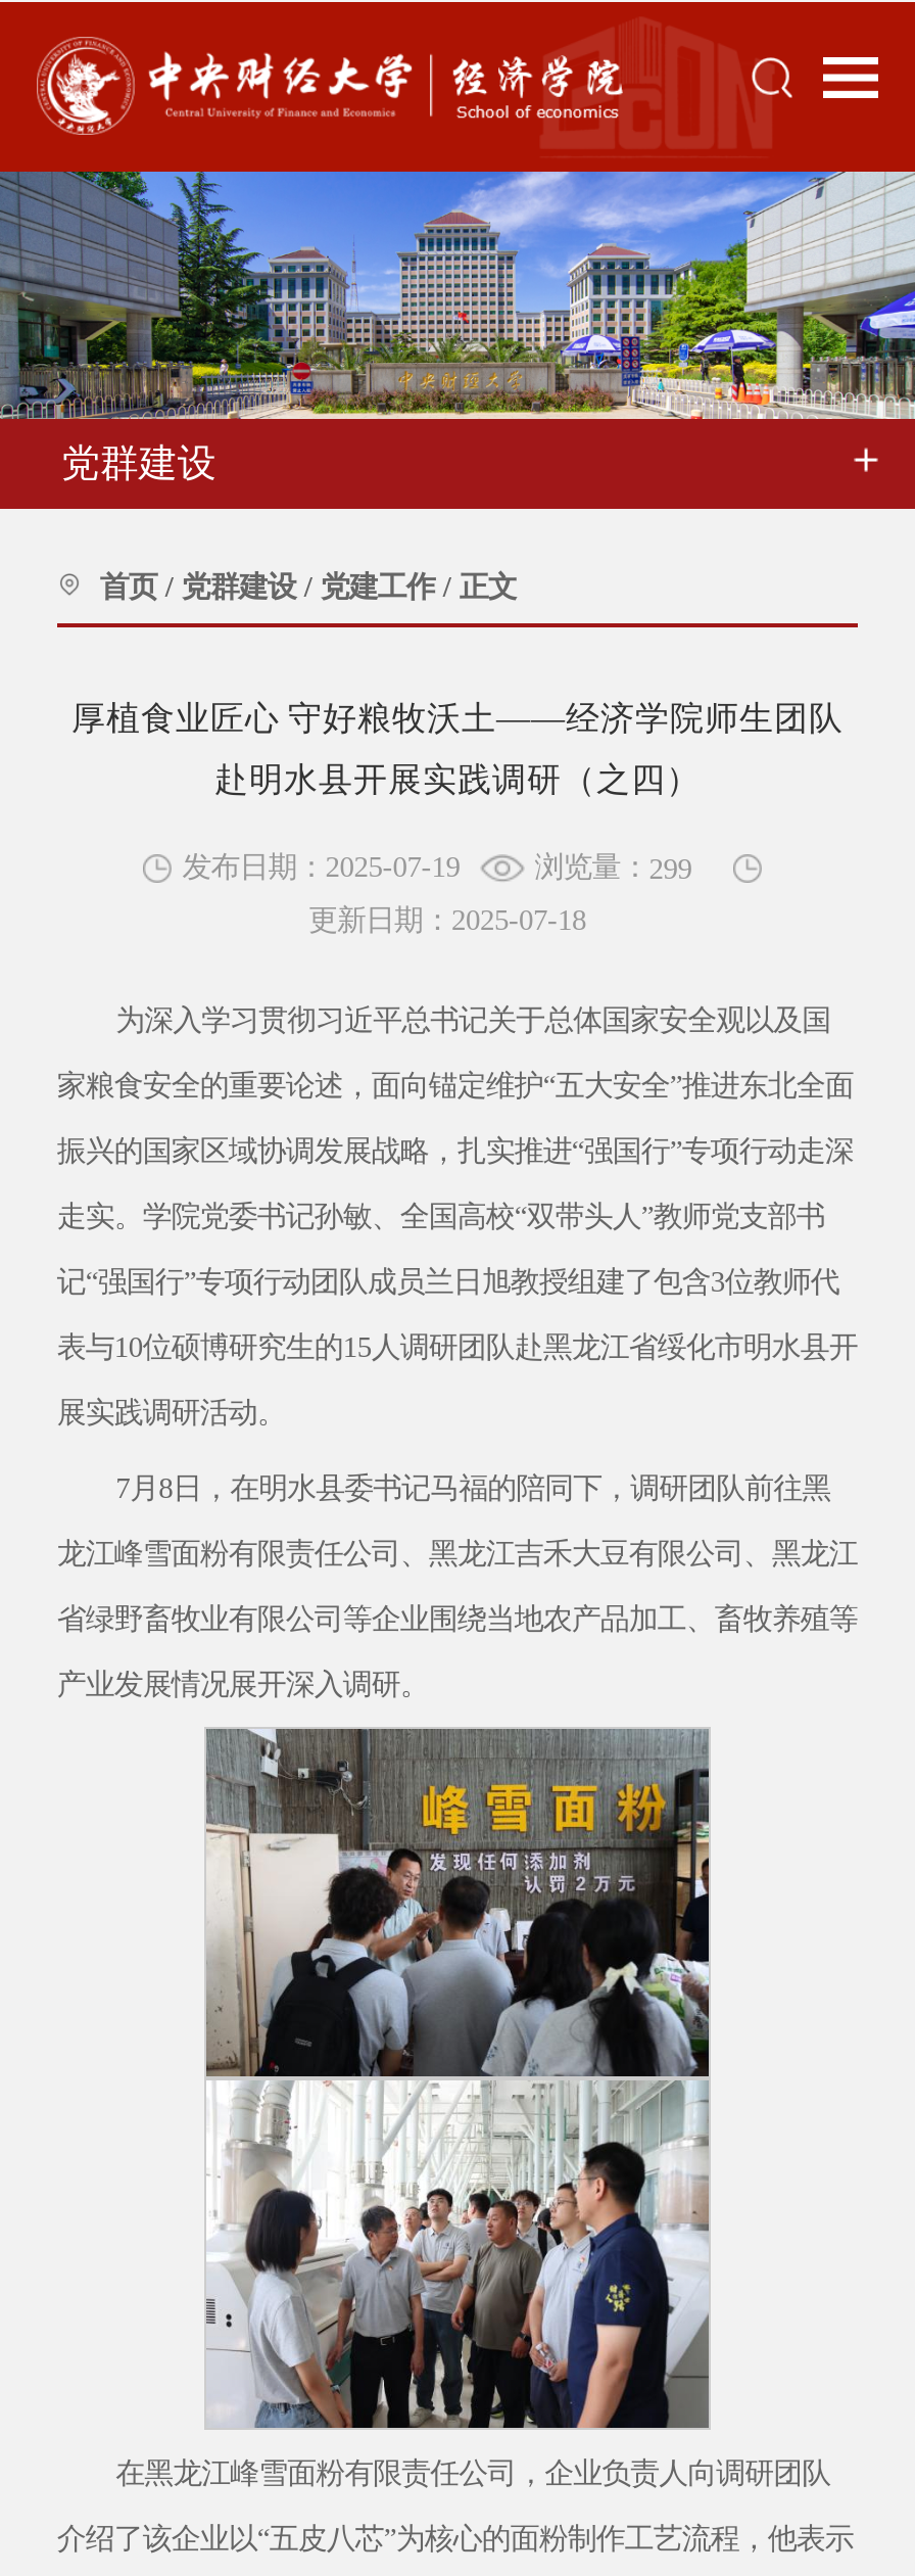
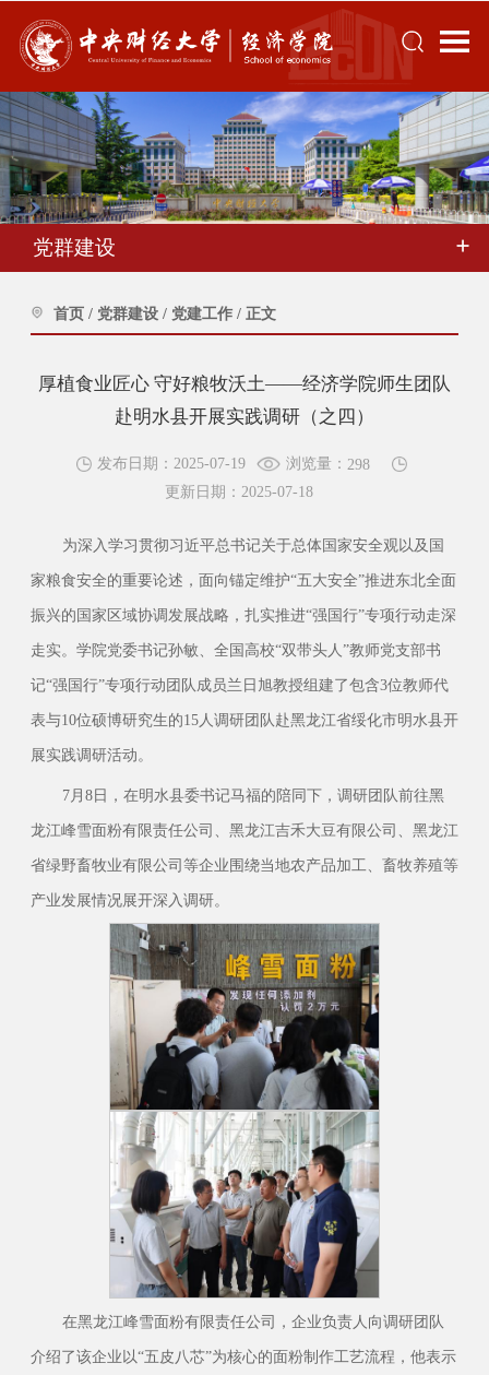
- 浏览量：299
+ 浏览量：298
